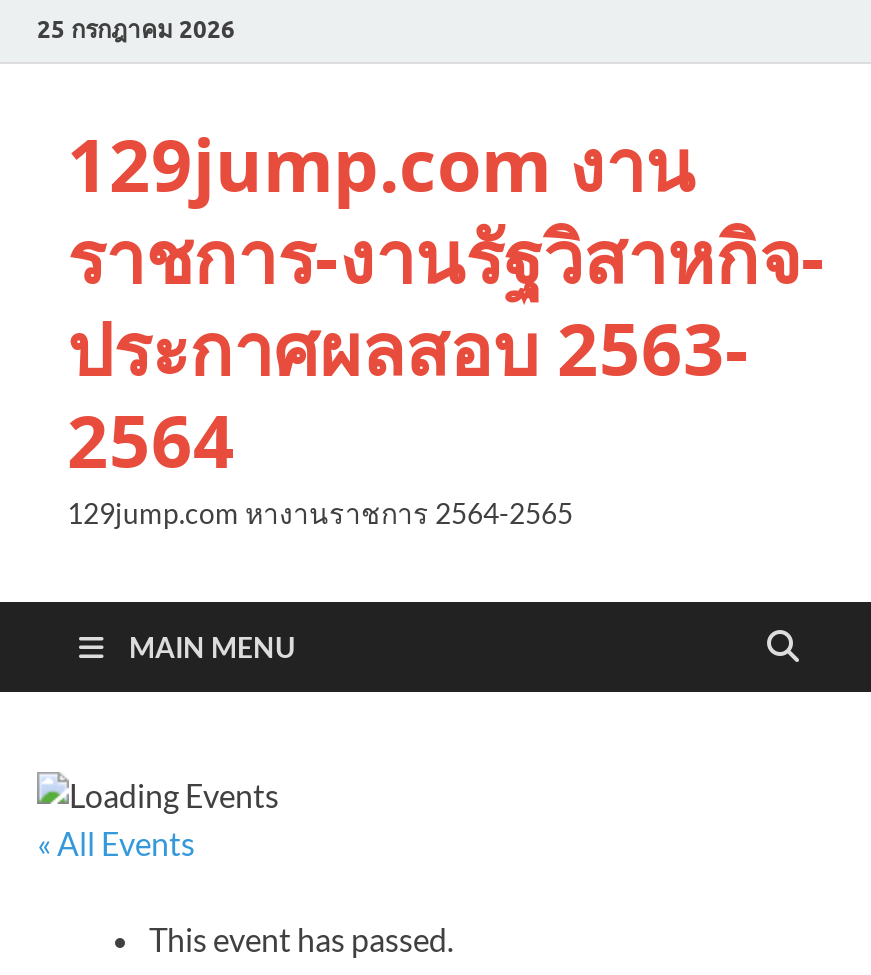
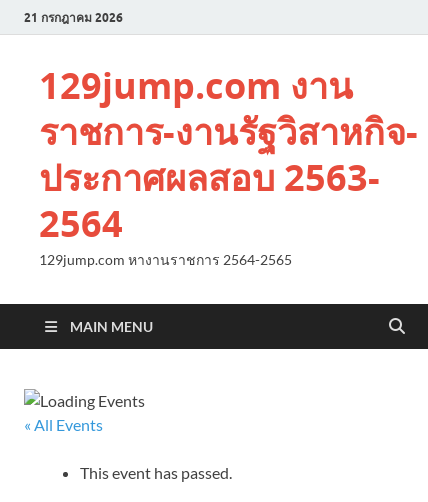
- 25 กรกฎาคม 2026
+ 21 กรกฎาคม 2026
